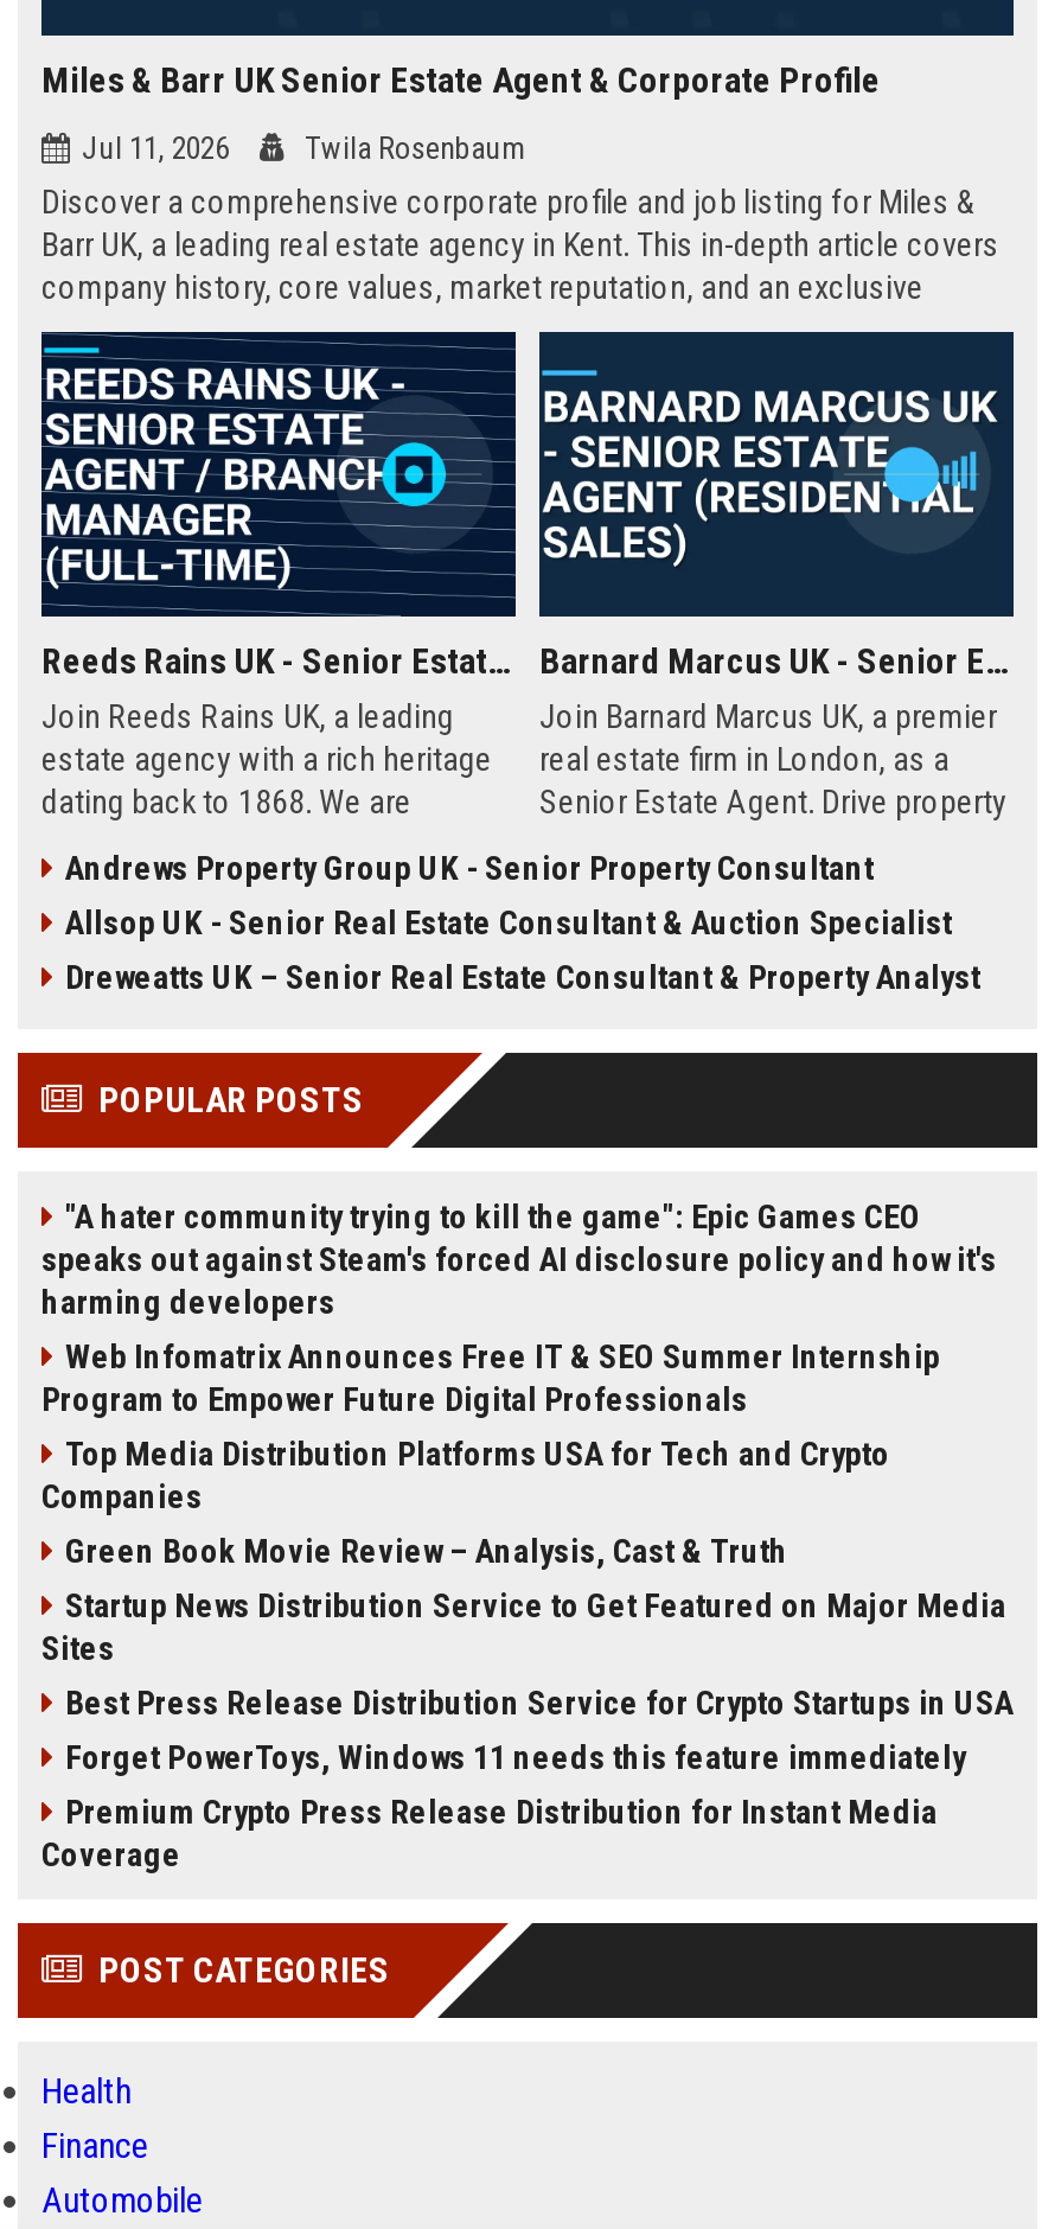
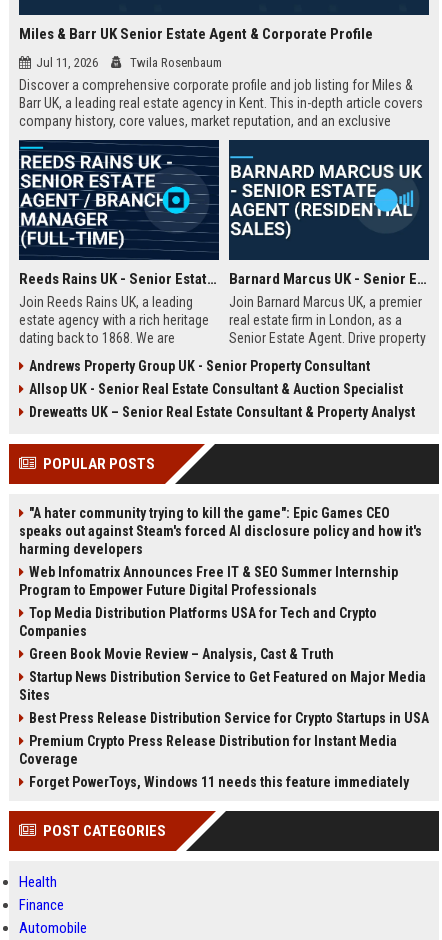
moved down: Forget PowerToys, Windows 11 needs this feature immediately

moved up: Premium Crypto Press Release Distribution for Instant Media | Coverage
